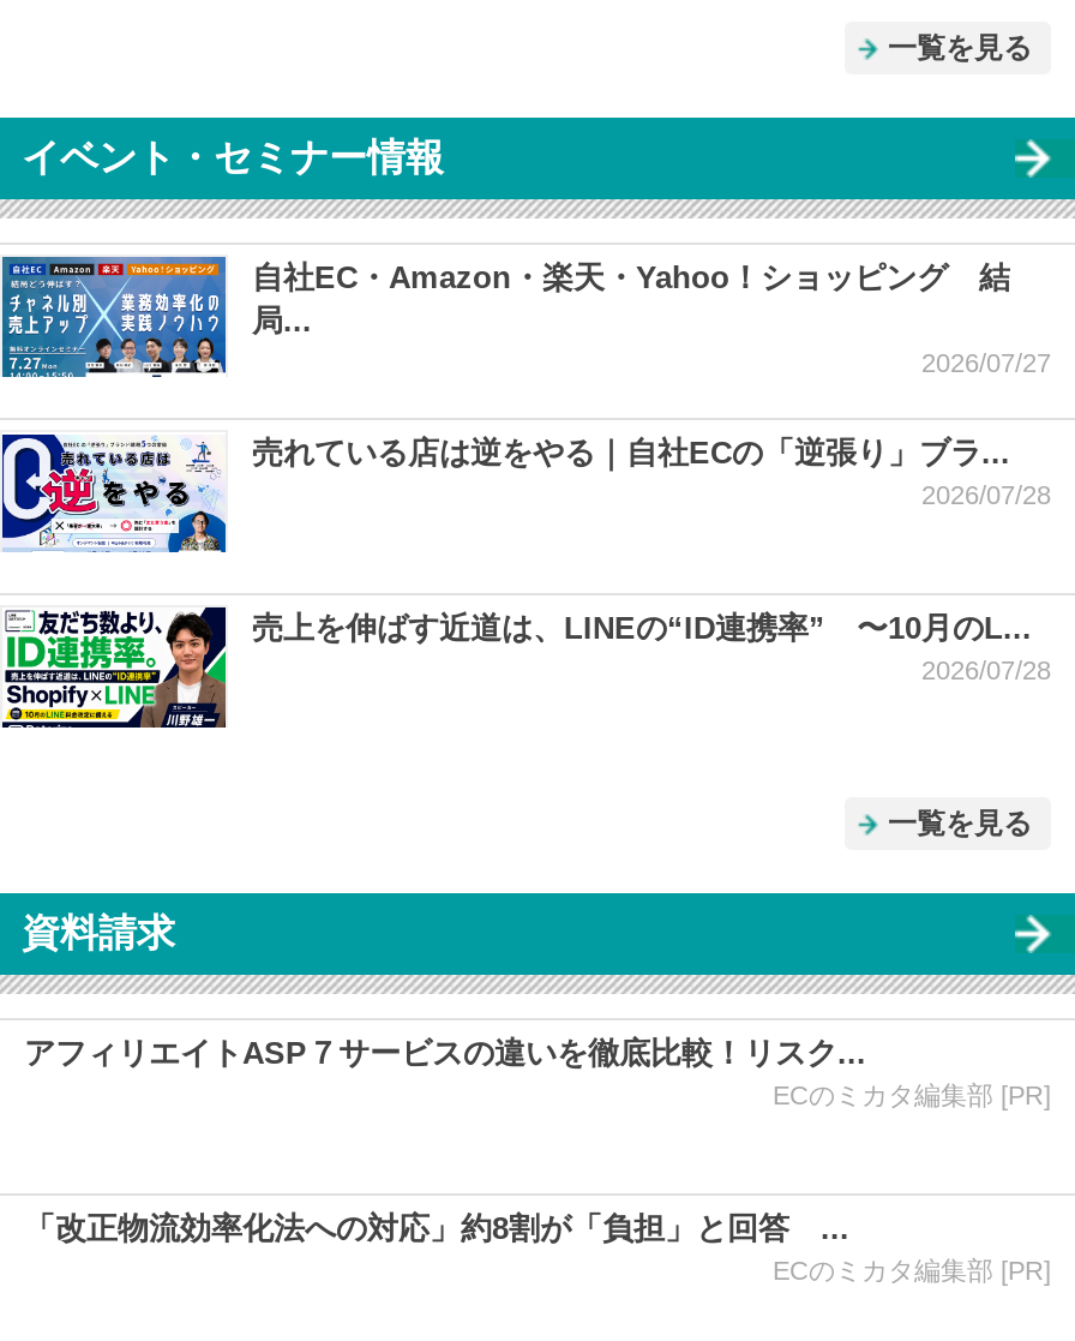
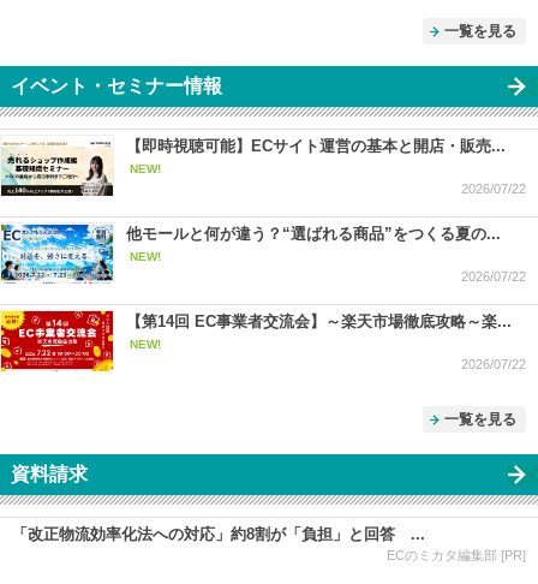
- [image]
- 自社EC・Amazon・楽天・Yahoo！ショッピング 結
- 局...
- 2026/07/27
+ [image]
+ 【即時視聴可能】ECサイト運営の基本と開店・販売...
+ NEW!
+ 2026/07/22

- [image]
- 売れている店は逆をやる｜自社ECの「逆張り」ブラ...
- 2026/07/28
+ [image]
+ 他モールと何が違う？“選ばれる商品”をつくる夏の...
+ NEW!
+ 2026/07/22

- [image]
- 売上を伸ばす近道は、LINEの“ID連携率” 〜10月のL...
- 2026/07/28
+ [image]
+ 【第14回 EC事業者交流会】～楽天市場徹底攻略～楽...
+ NEW!
+ 2026/07/22

- アフィリエイトASP７サービスの違いを徹底比較！リスク...
- ECのミカタ編集部 [PR]
